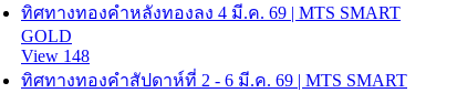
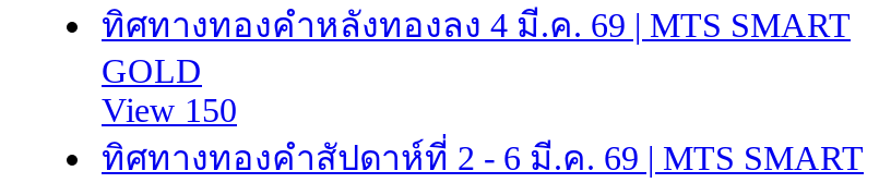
- View 148
+ View 150
